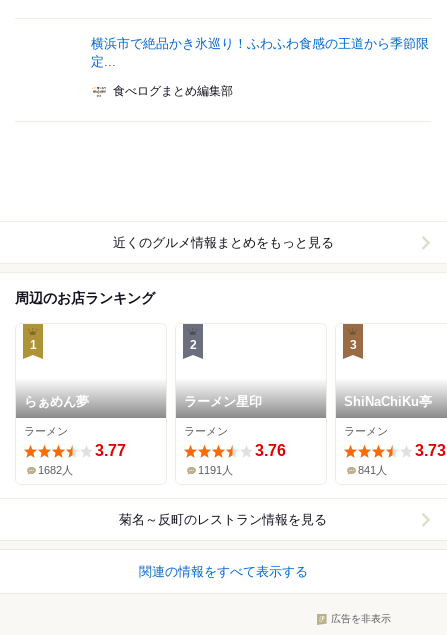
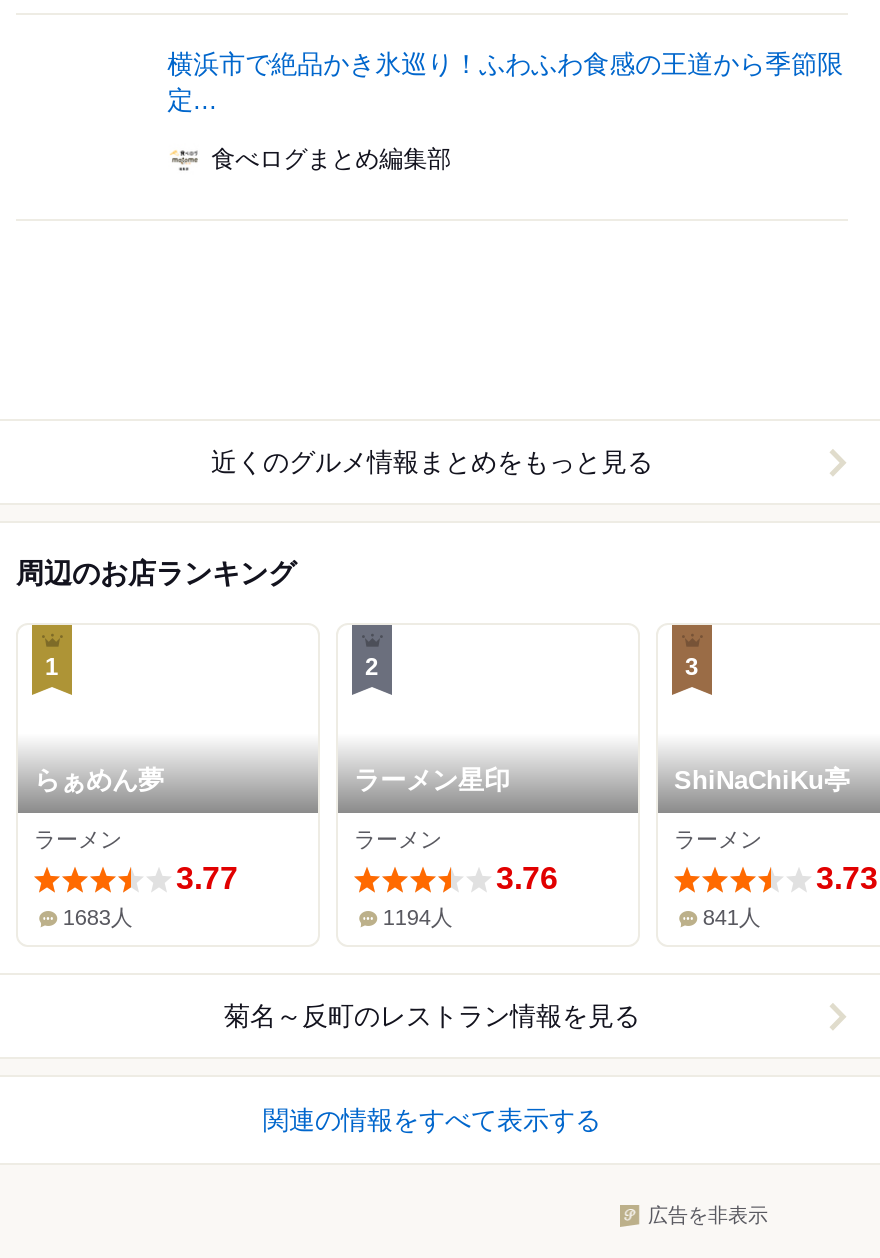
- 1682人
+ 1683人

- 1191人
+ 1194人
